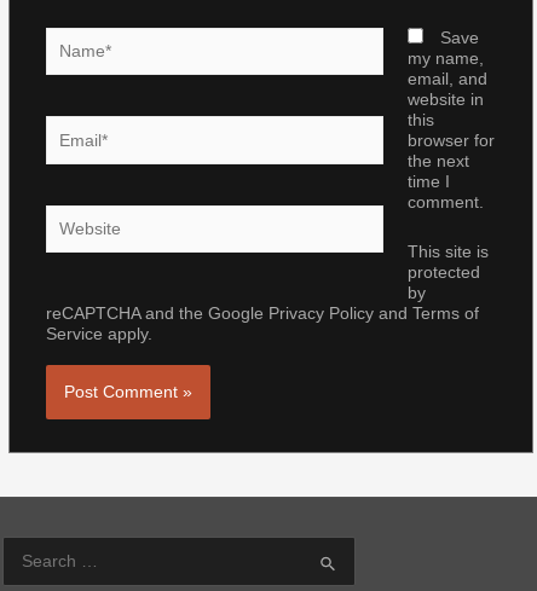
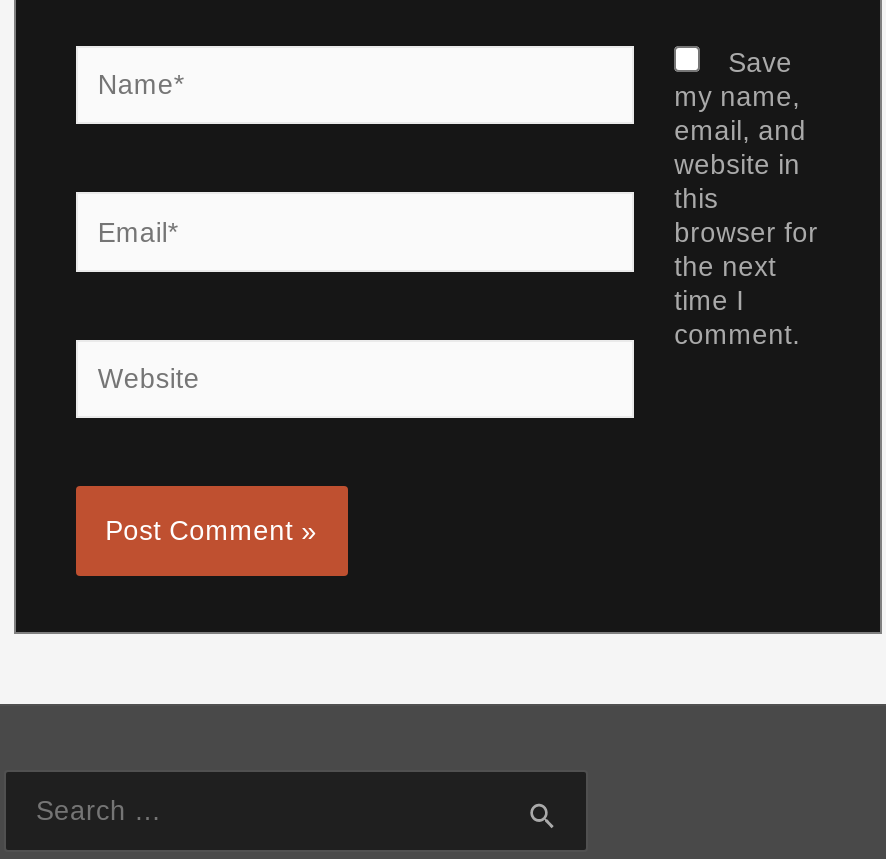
- This site is
- protected
- by
- reCAPTCHA and the Google Privacy Policy and Terms of
- Service apply.
